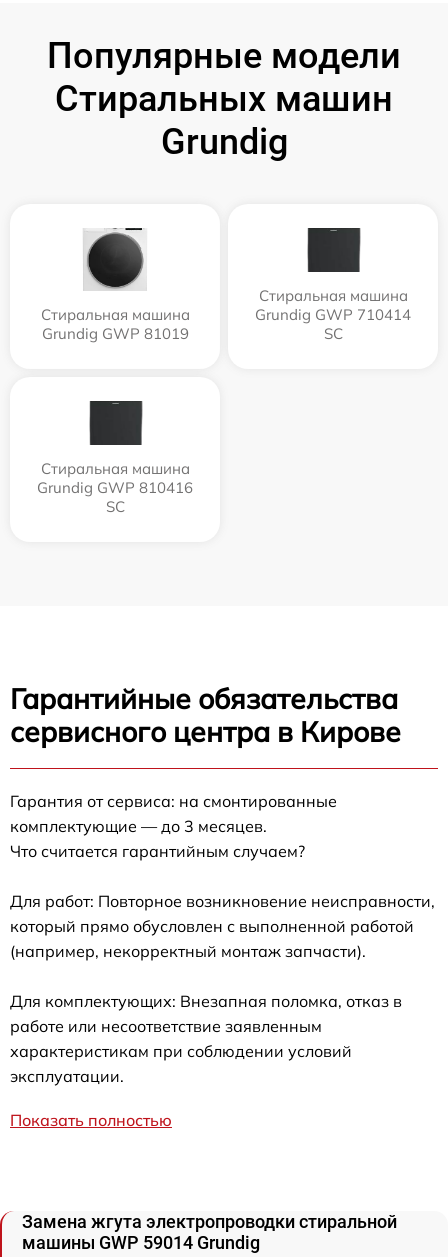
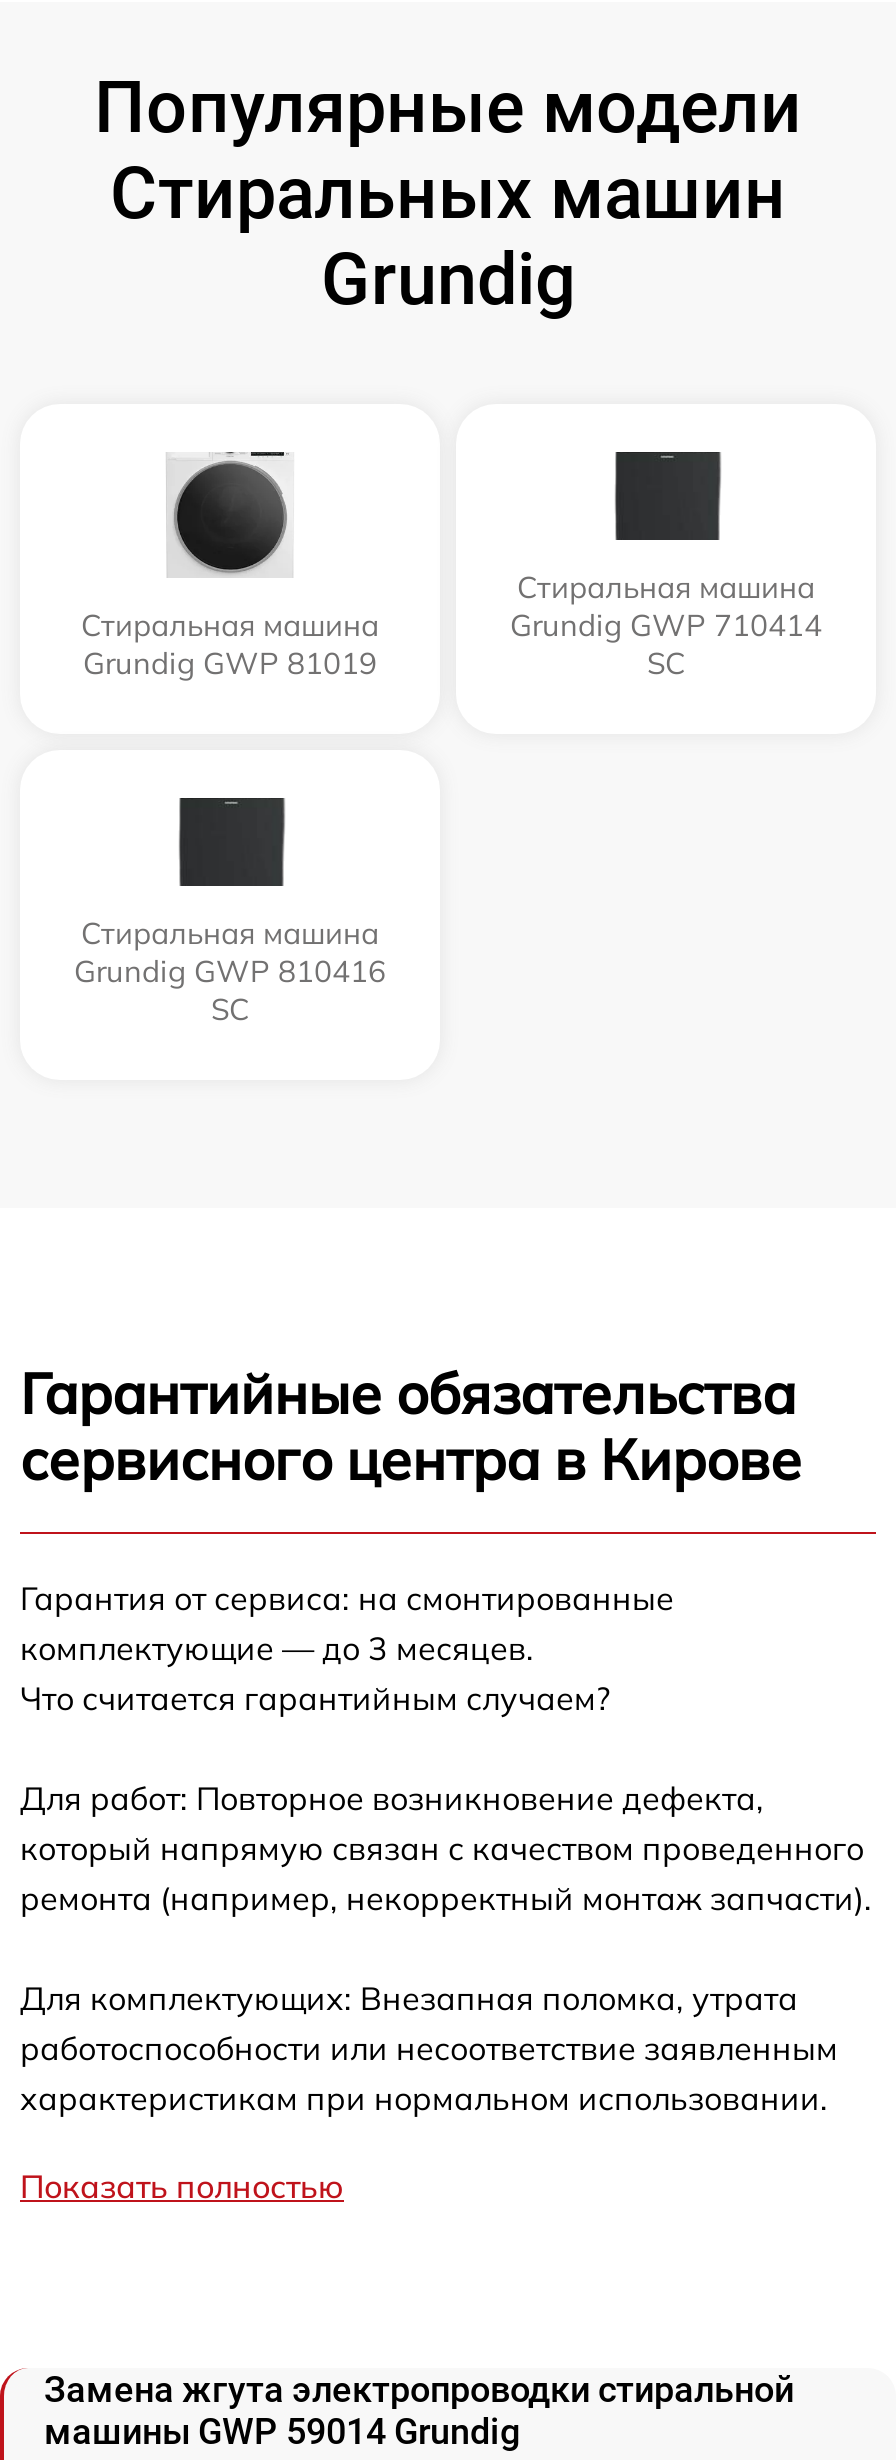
- Для работ: Повторное возникновение неисправности,
- который прямо обусловлен с выполненной работой
- (например, некорректный монтаж запчасти).
+ Для работ: Повторное возникновение дефекта,
+ который напрямую связан с качеством проведенного
+ ремонта (например, некорректный монтаж запчасти).

- Для комплектующих: Внезапная поломка, отказ в
- работе или несоответствие заявленным
- характеристикам при соблюдении условий
- эксплуатации.
+ Для комплектующих: Внезапная поломка, утрата
+ работоспособности или несоответствие заявленным
+ характеристикам при нормальном использовании.
